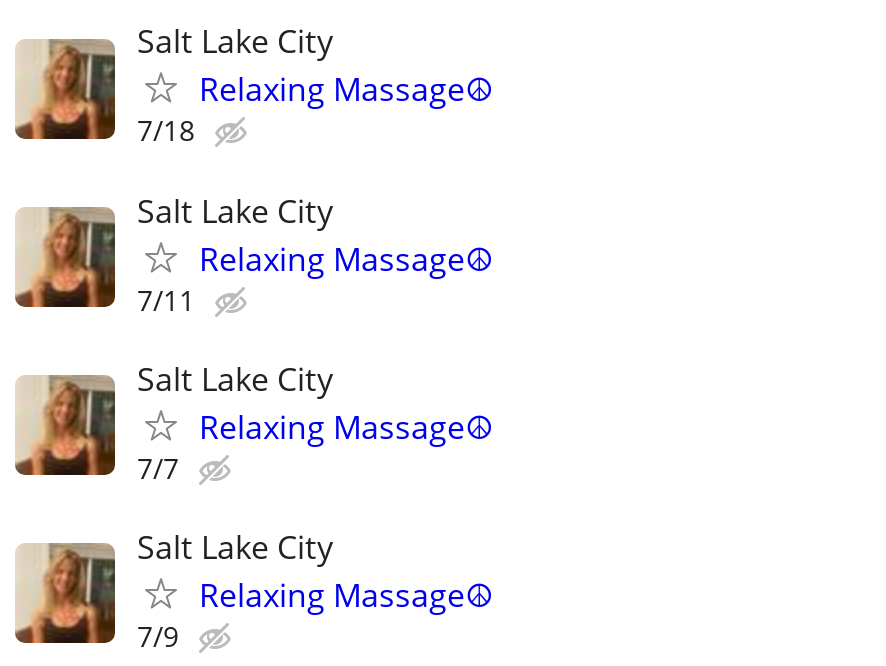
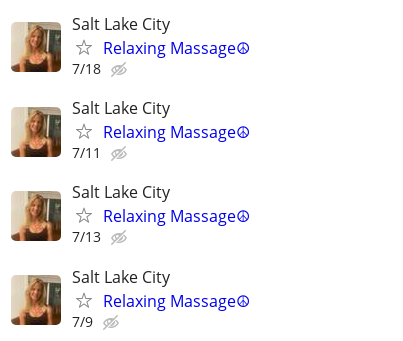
- 7/7
+ 7/13
